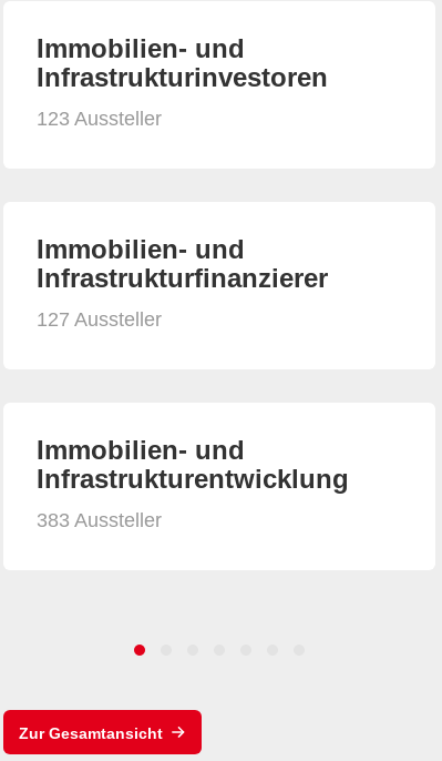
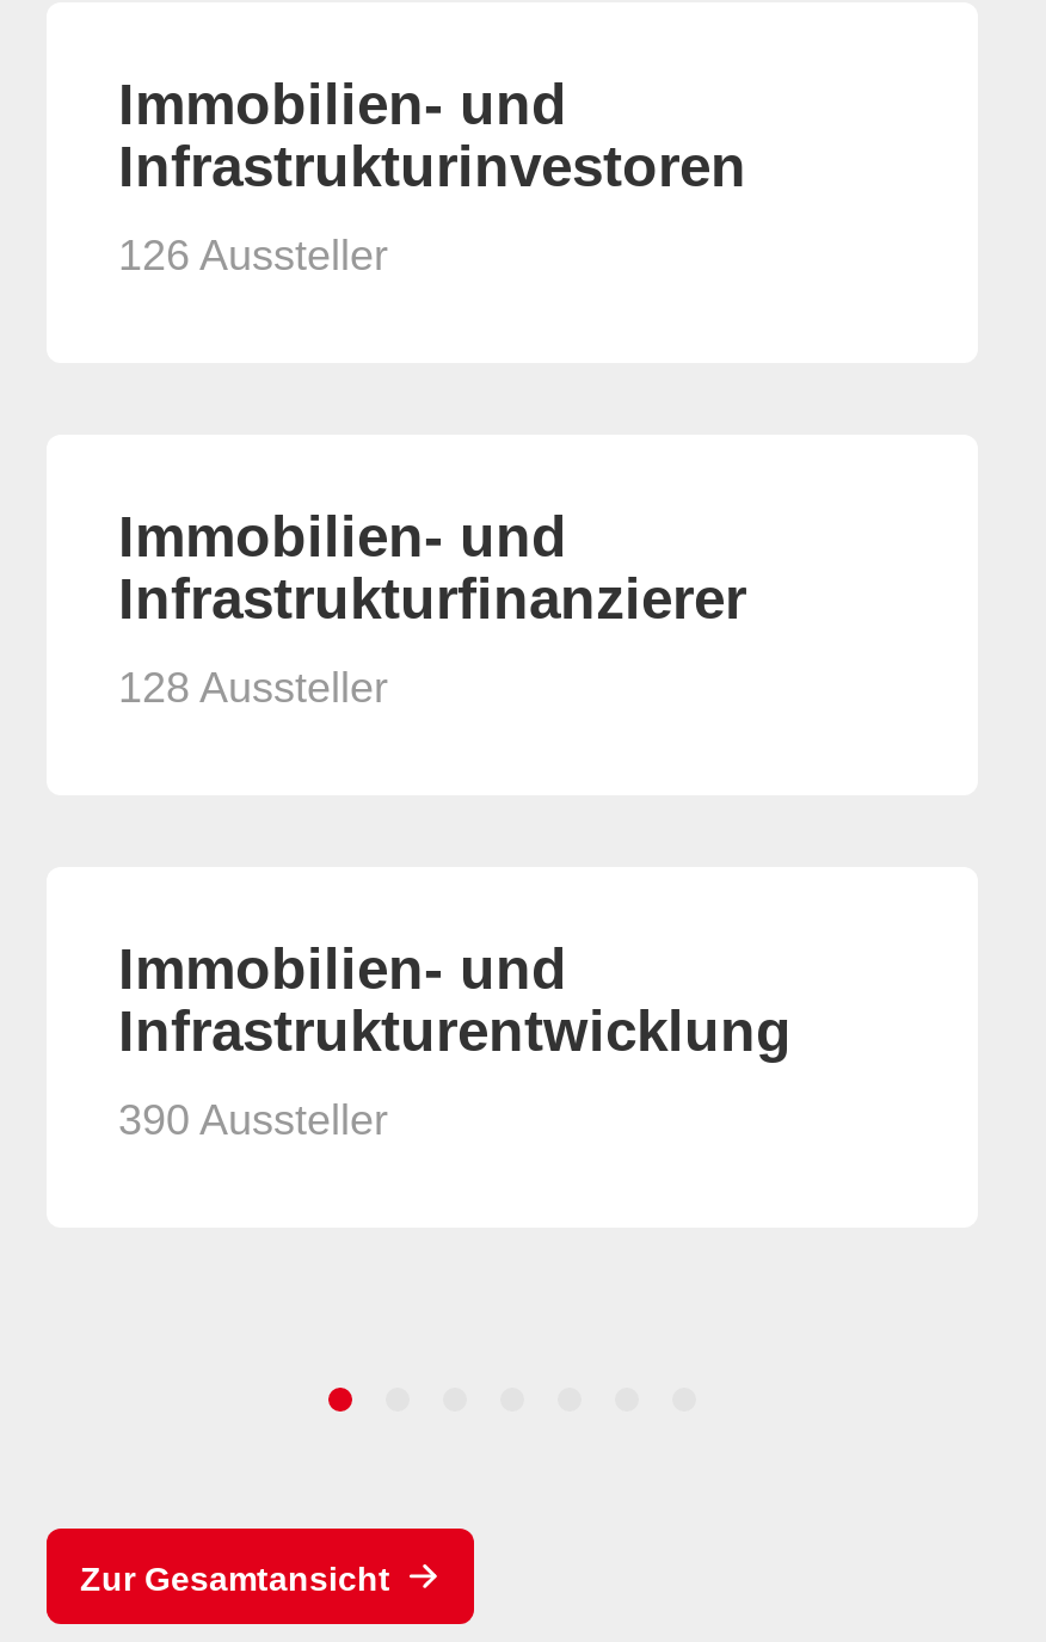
- 123 Aussteller
+ 126 Aussteller

- 127 Aussteller
+ 128 Aussteller

- 383 Aussteller
+ 390 Aussteller
